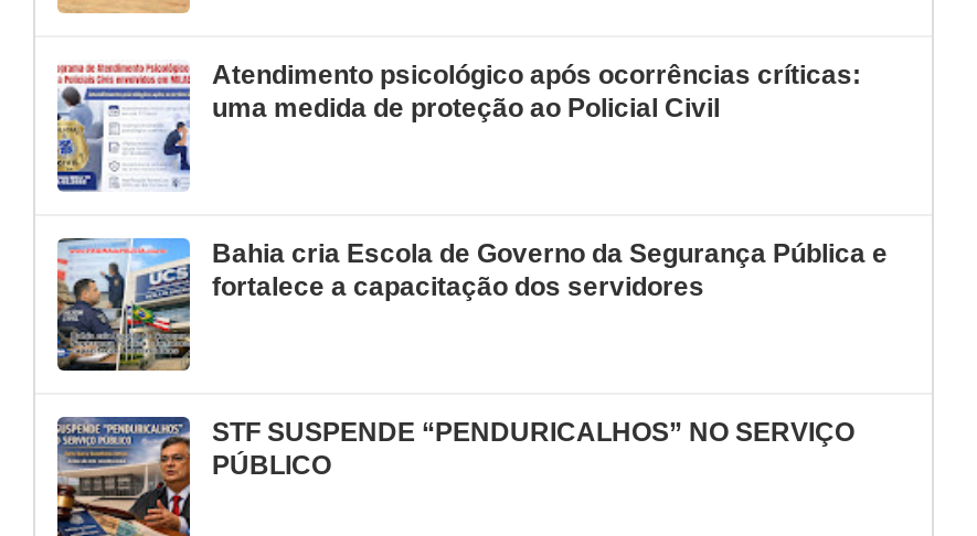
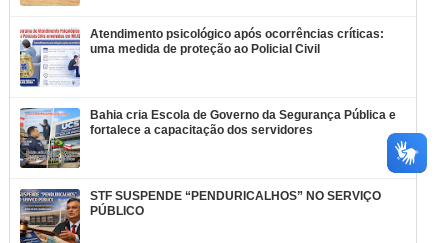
+ [image]
